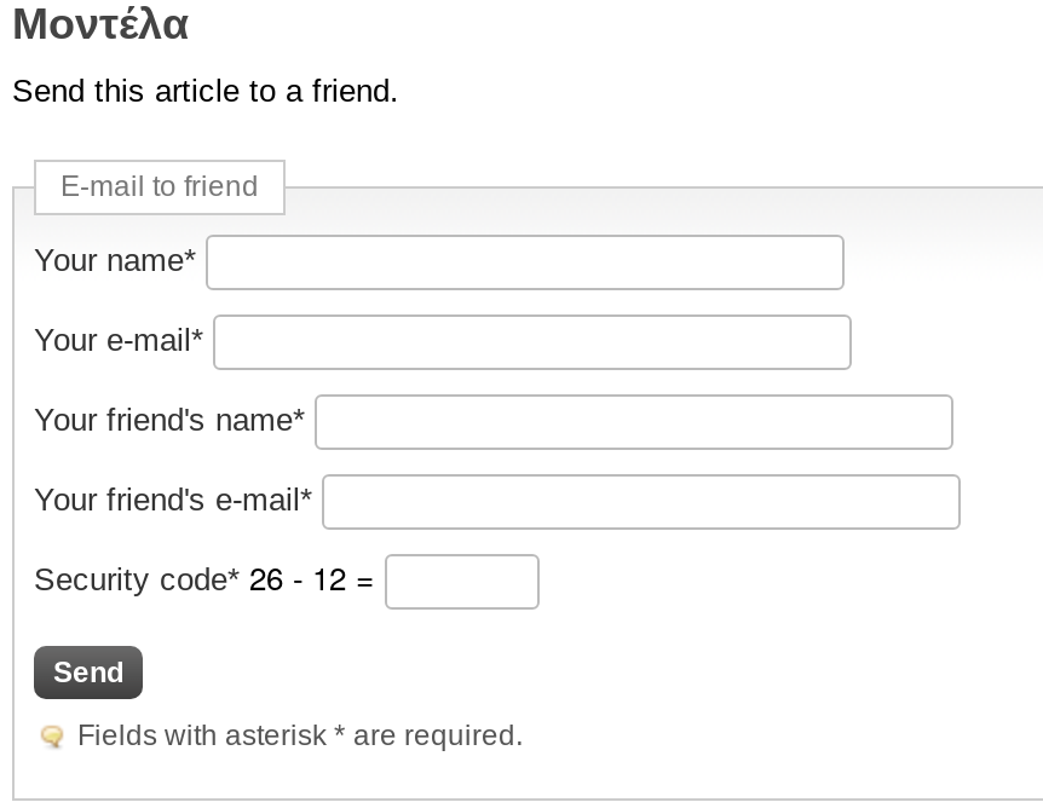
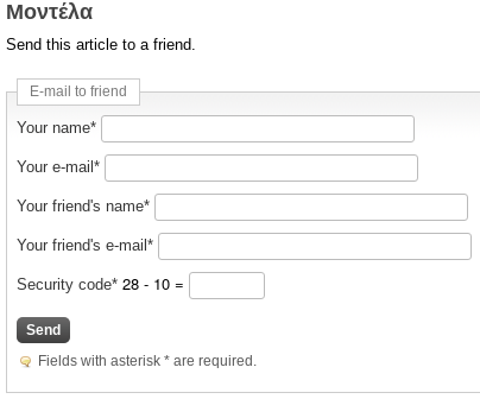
- Security code* 26 - 12 =
+ Security code* 28 - 10 =
